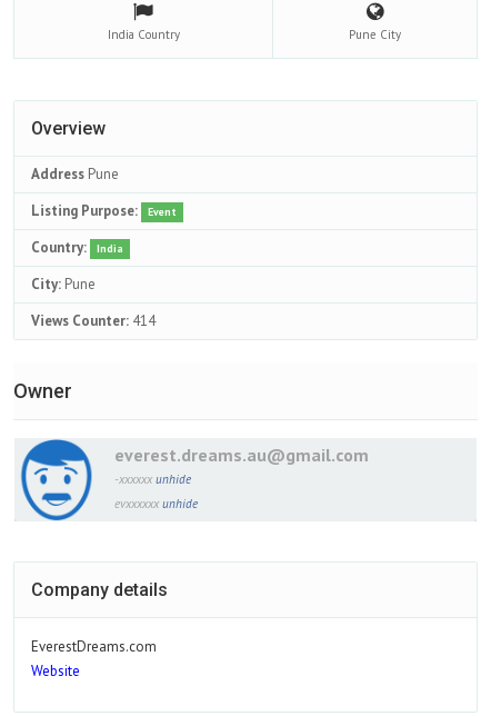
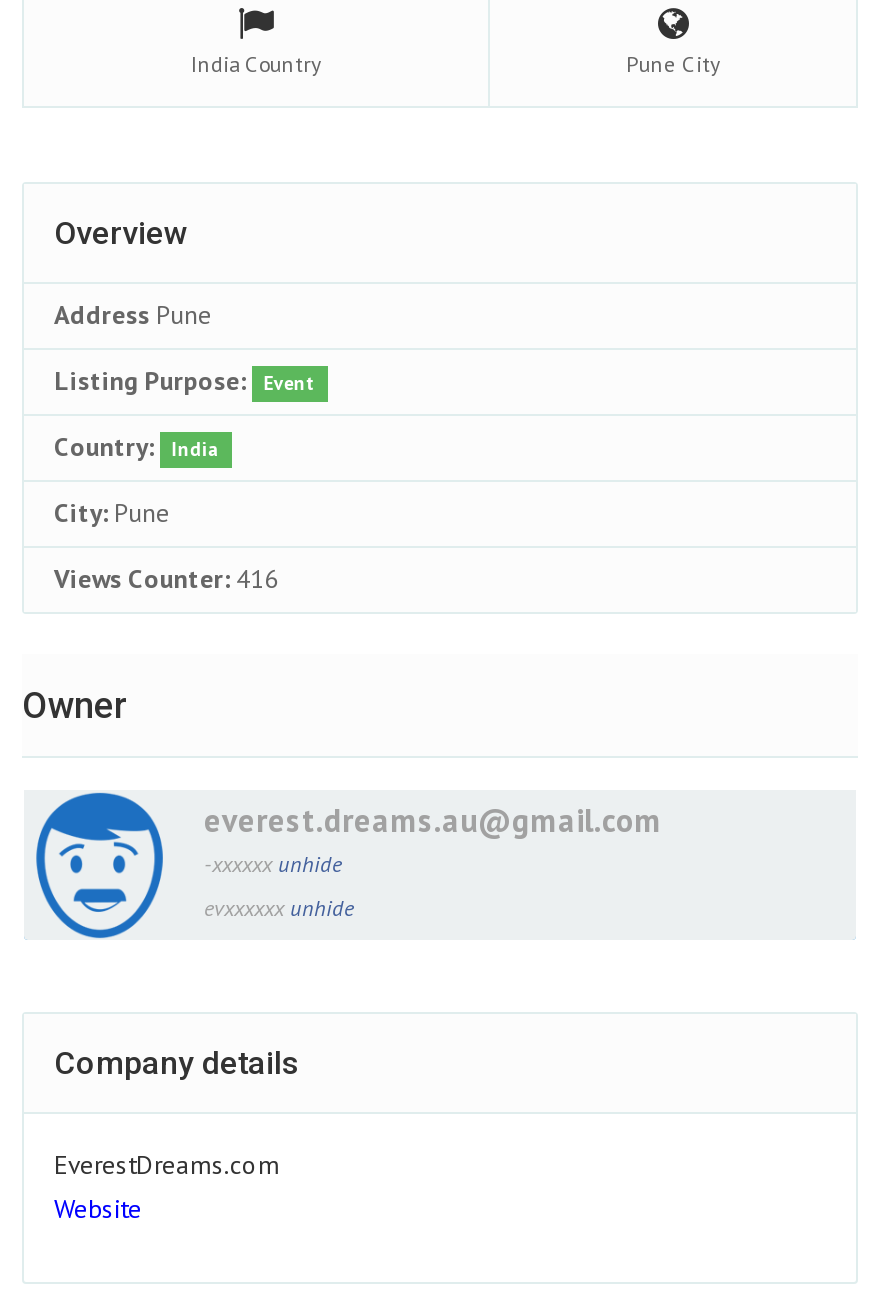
- Views Counter: 414
+ Views Counter: 416
